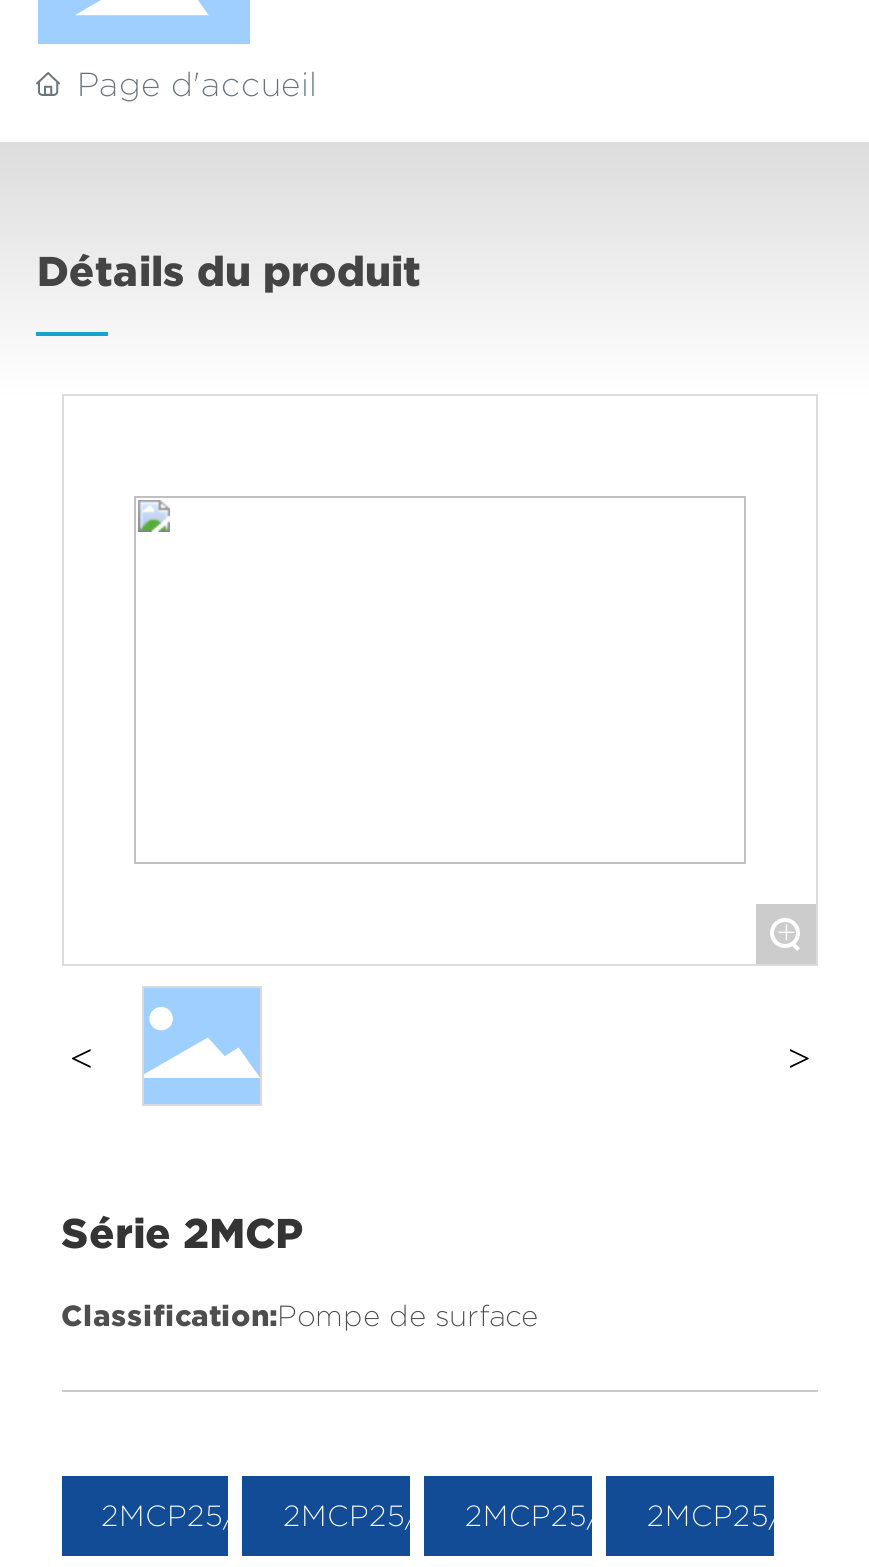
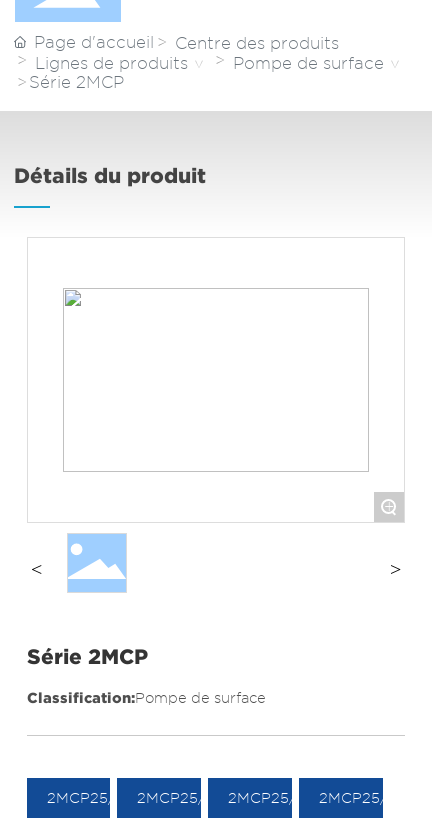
+ Centre des produits
+ Lignes de produits
+ Pompe de surface
+ Série 2MCP
